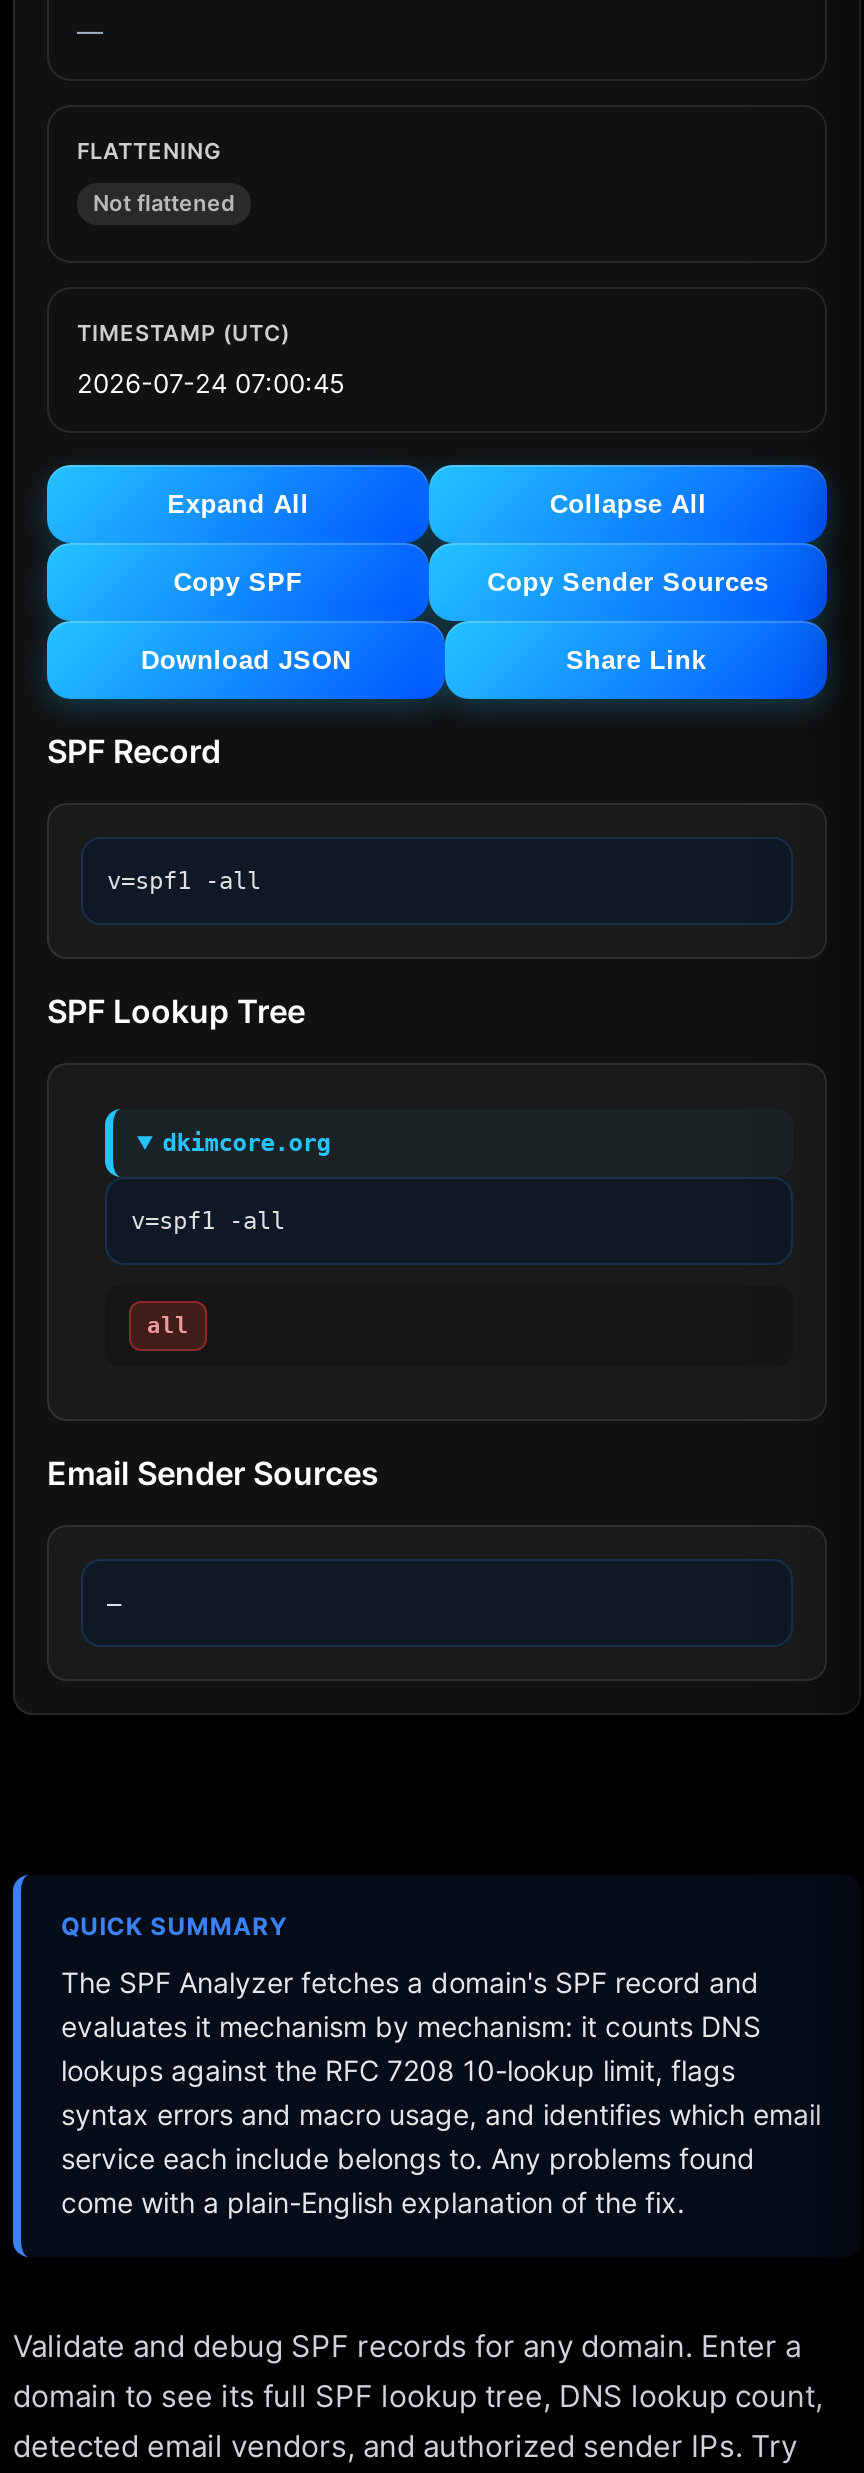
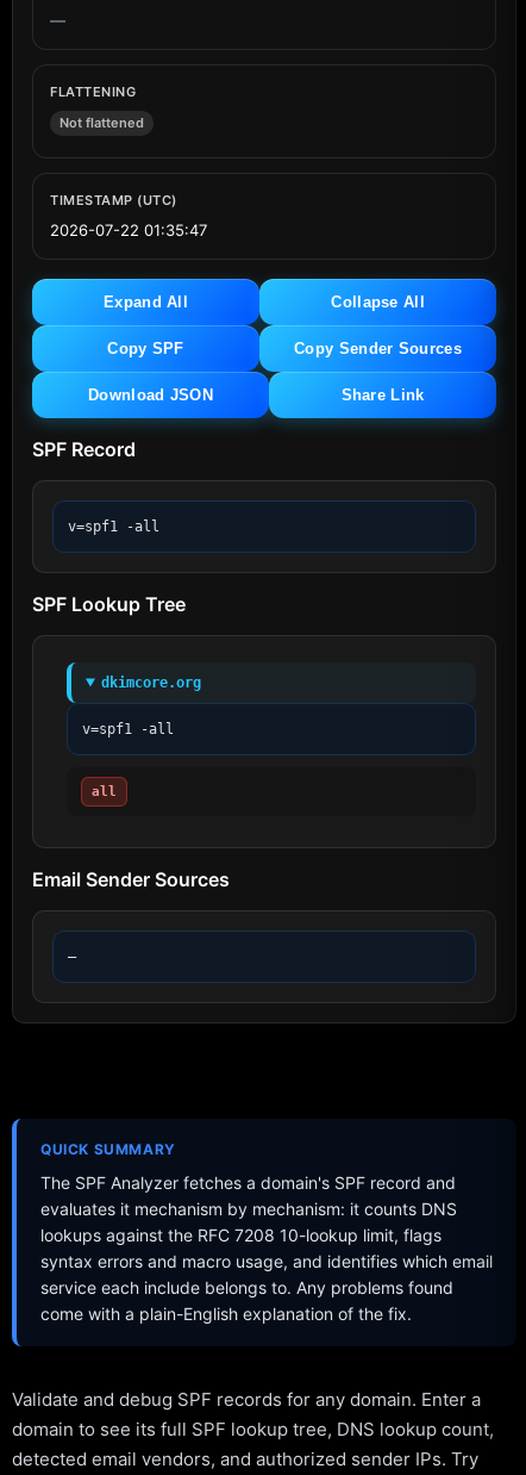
- 2026-07-24 07:00:45
+ 2026-07-22 01:35:47
